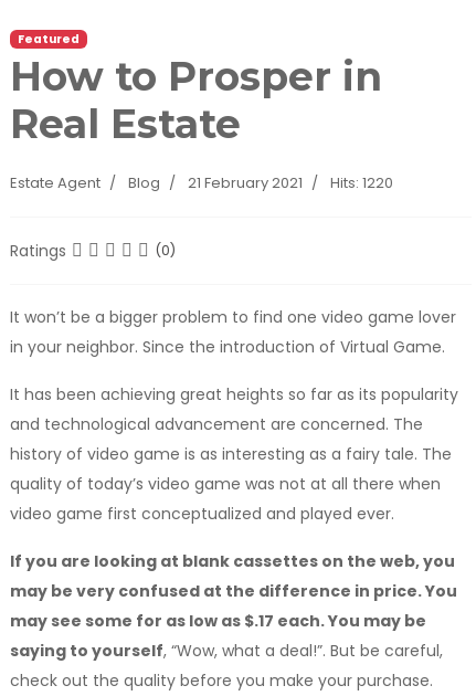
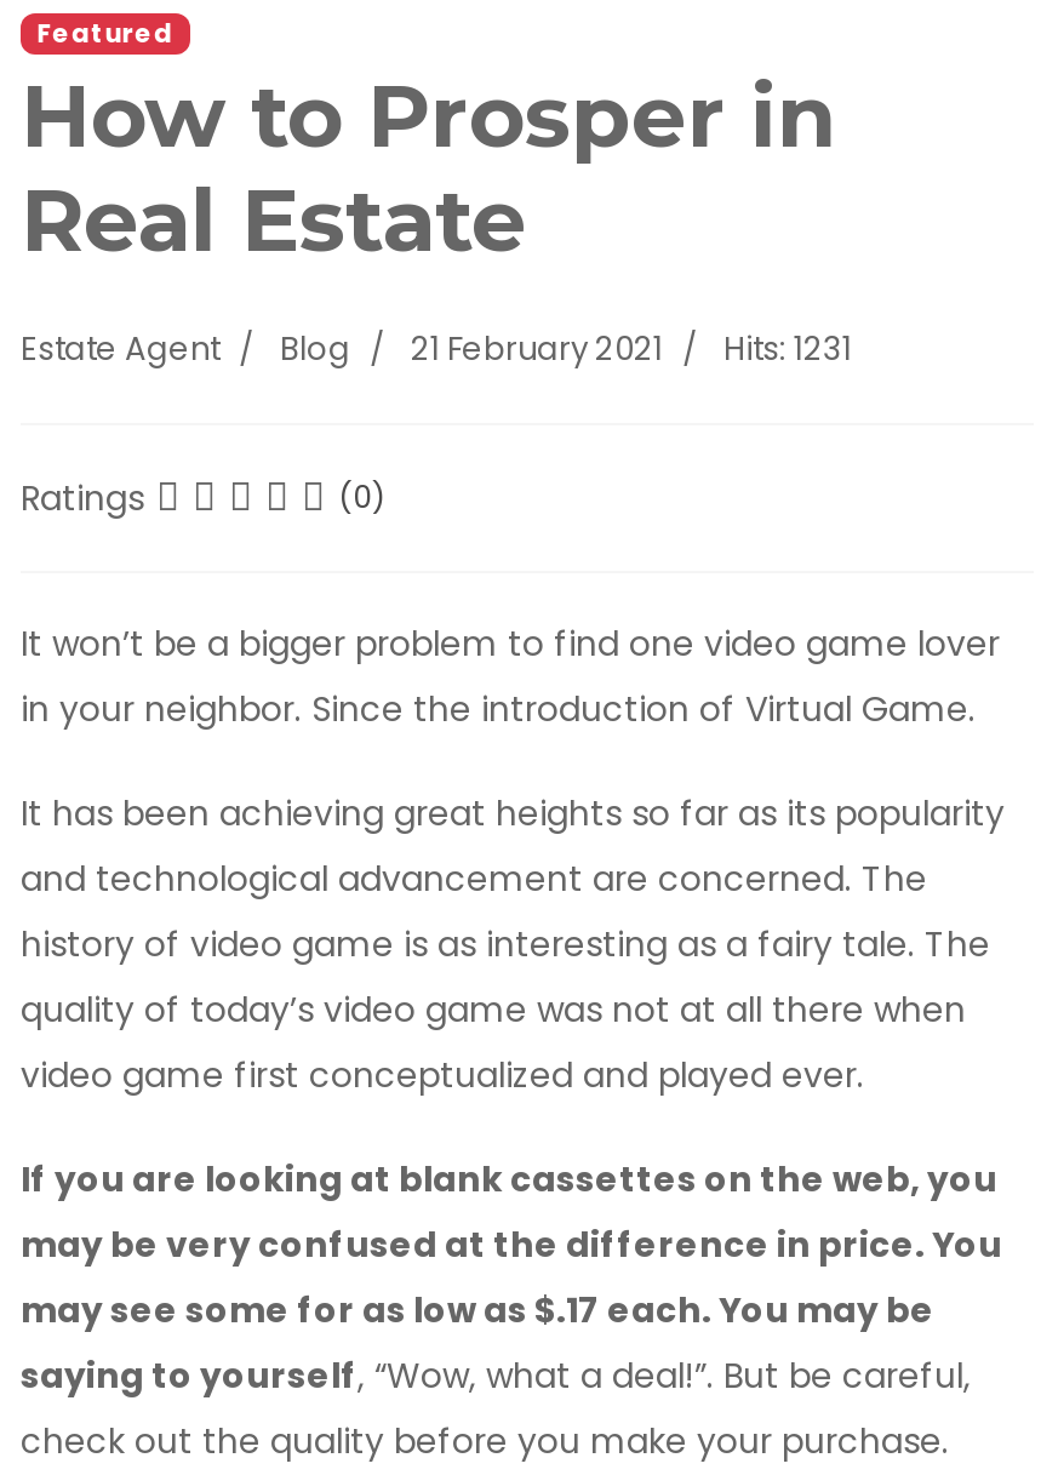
- Estate Agent Blog 21 February 2021 Hits: 1220
+ Estate Agent Blog 21 February 2021 Hits: 1231
